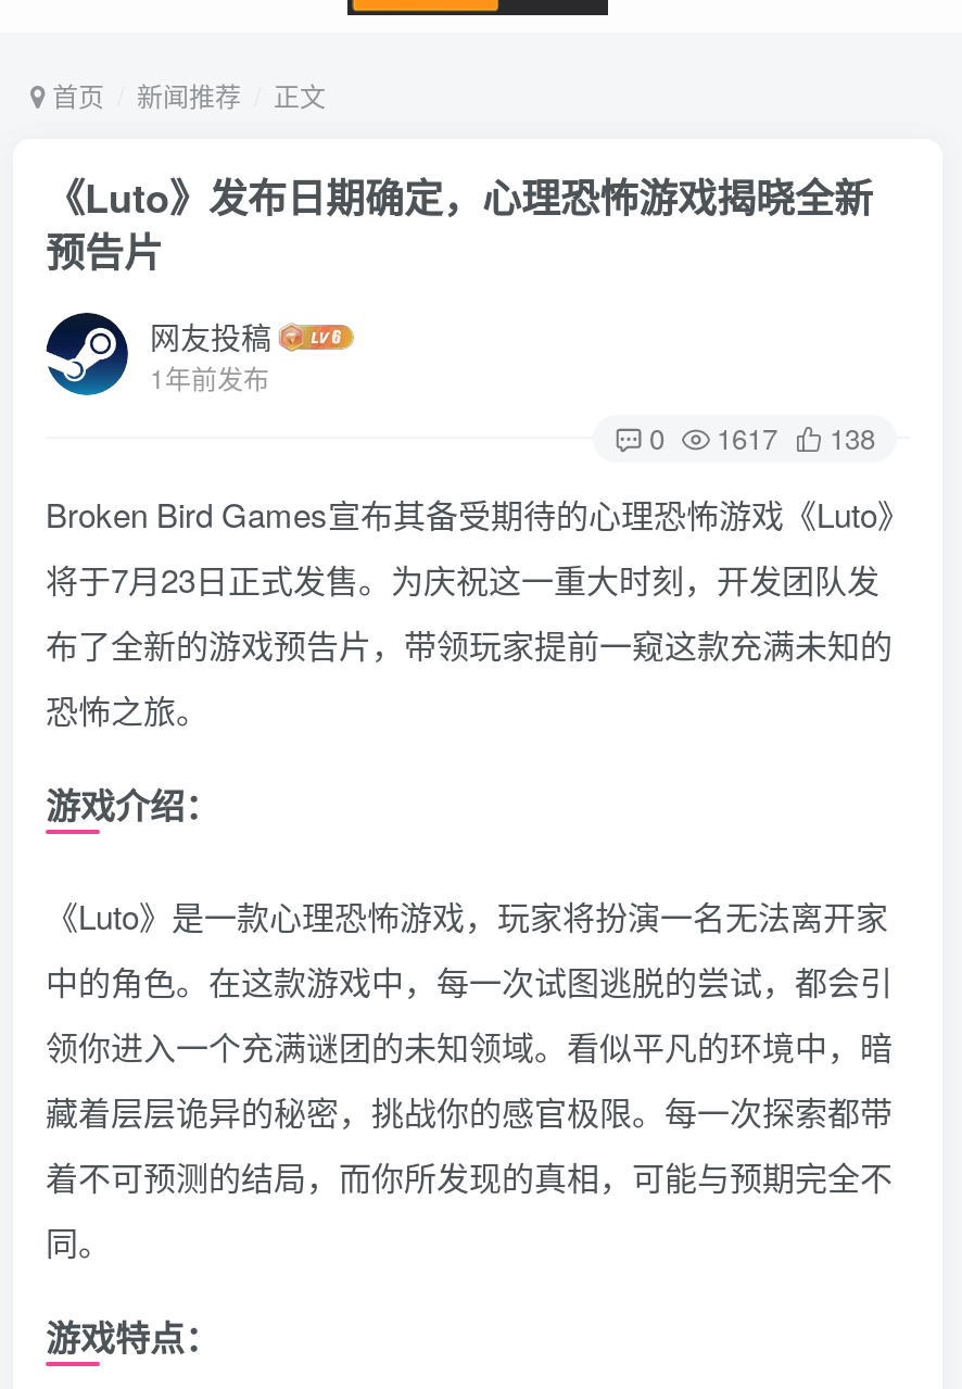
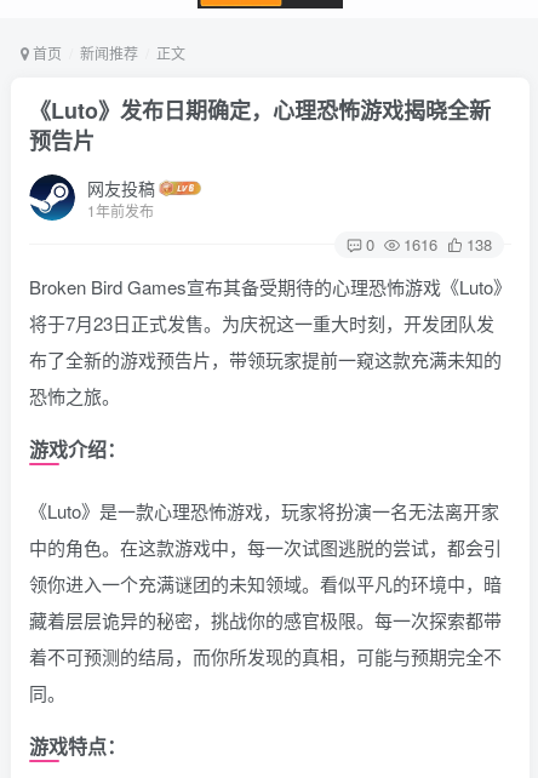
- 0 1617 138
+ 0 1616 138
